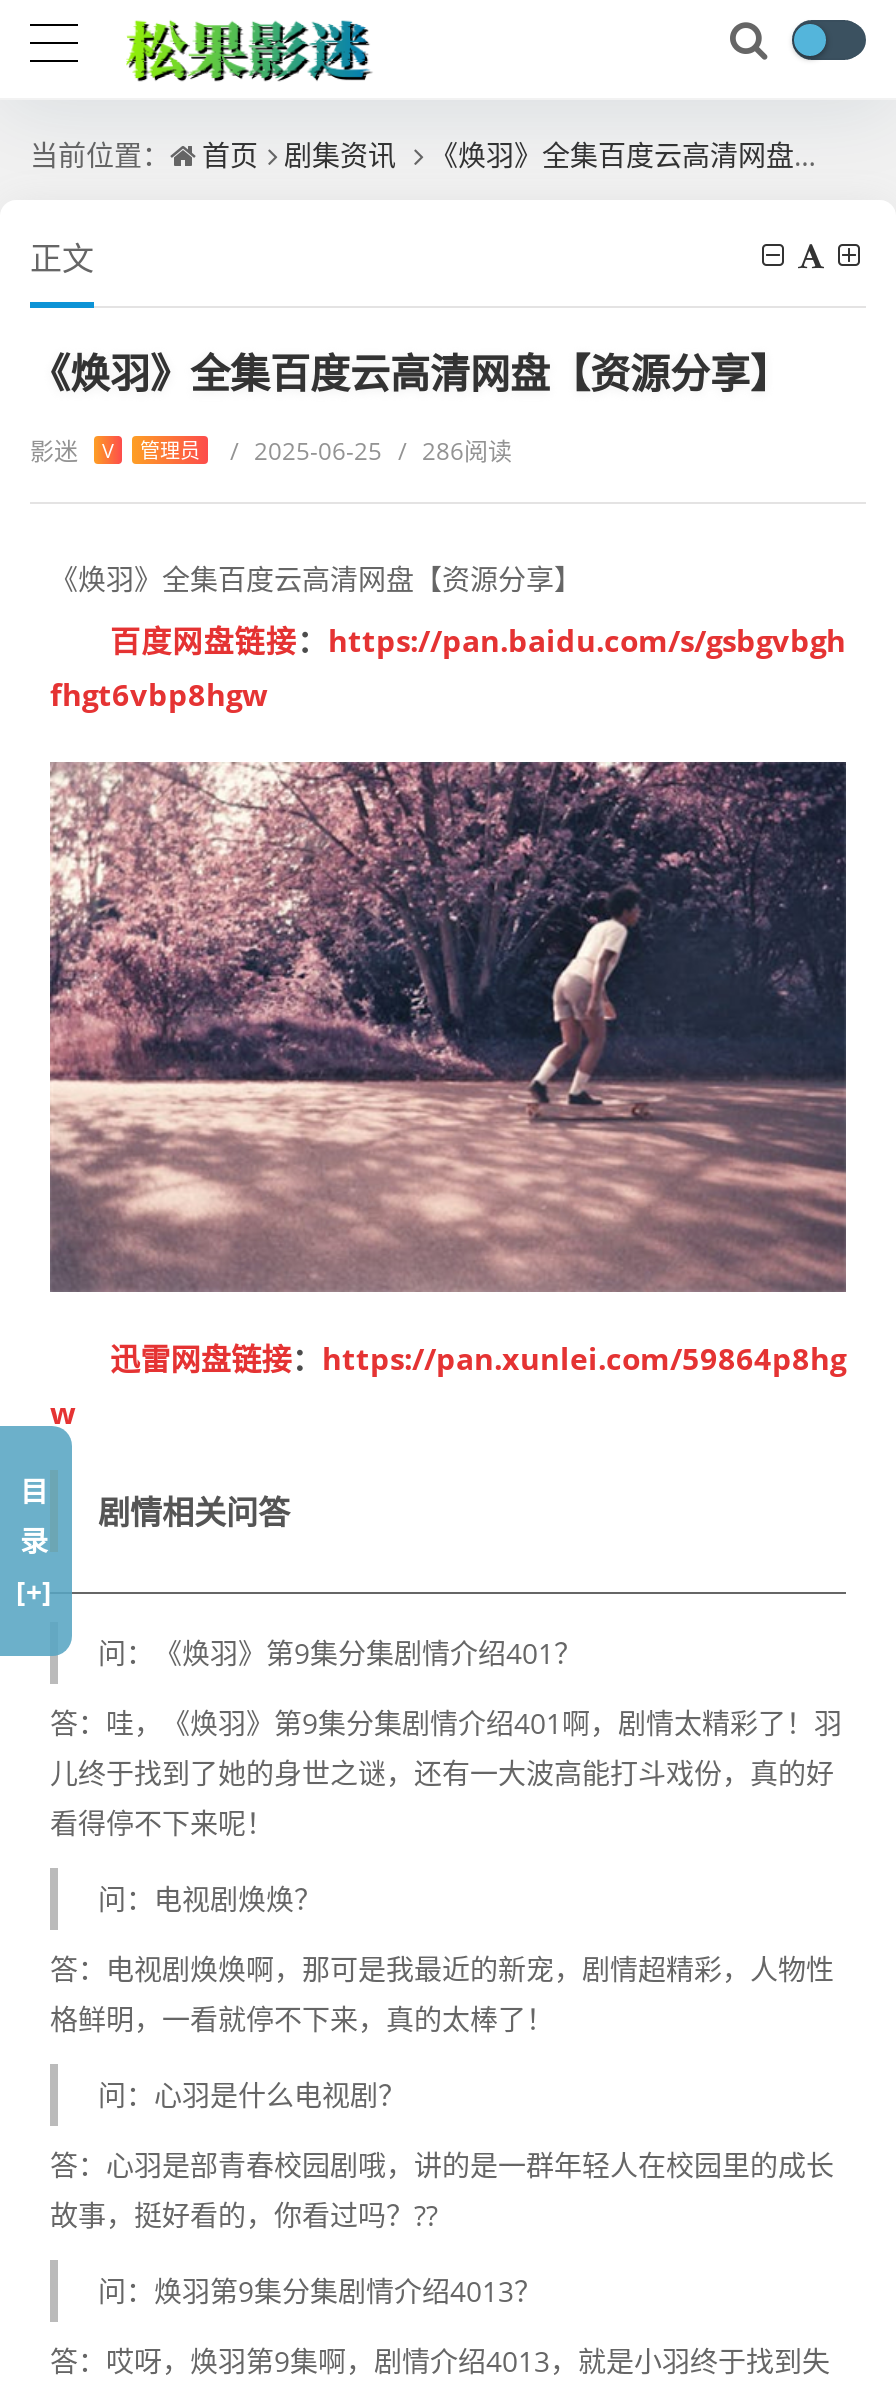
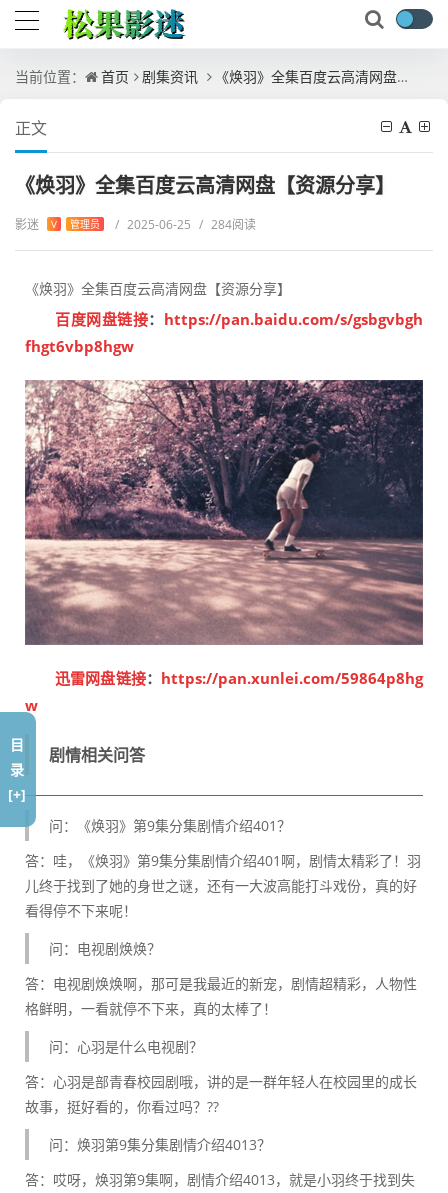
- 影迷 V 管理员 / 2025-06-25 / 286阅读
+ 影迷 V 管理员 / 2025-06-25 / 284阅读
